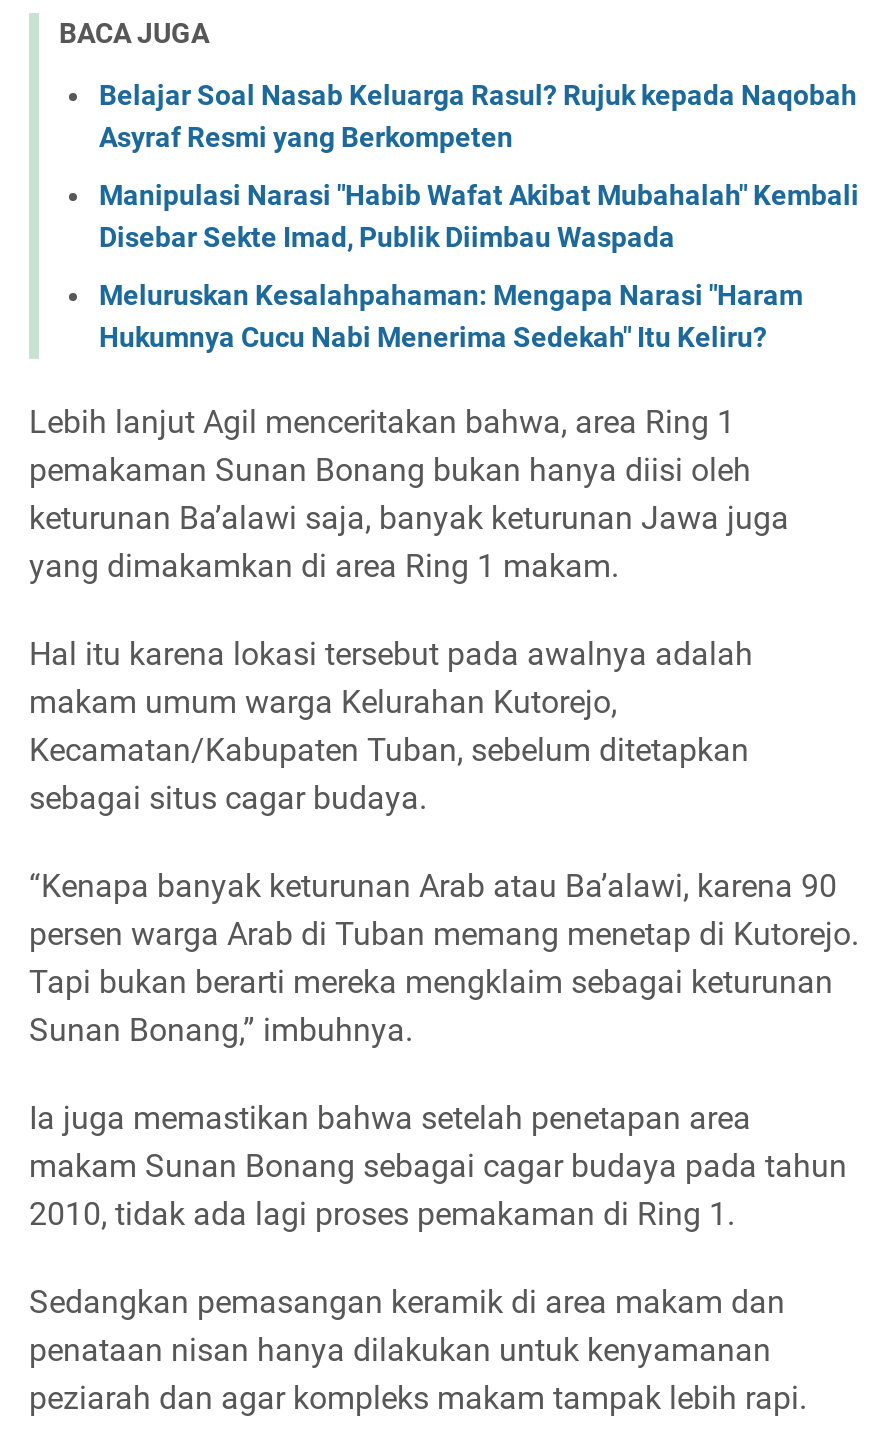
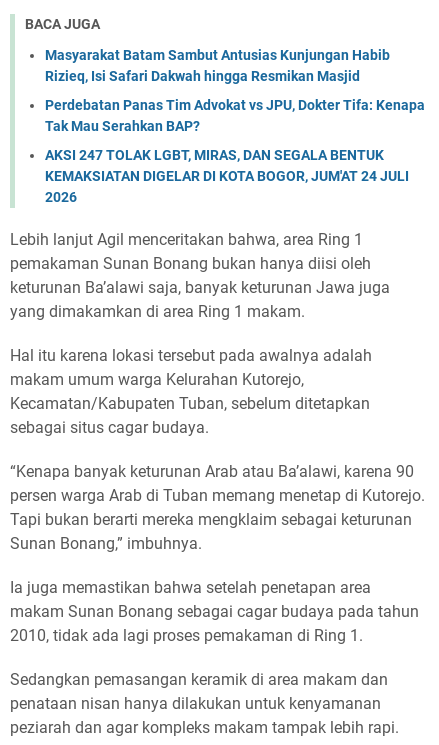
- Belajar Soal Nasab Keluarga Rasul? Rujuk kepada Naqobah
- Asyraf Resmi yang Berkompeten
+ Masyarakat Batam Sambut Antusias Kunjungan Habib
+ Rizieq, Isi Safari Dakwah hingga Resmikan Masjid

- Manipulasi Narasi "Habib Wafat Akibat Mubahalah" Kembali
- Disebar Sekte Imad, Publik Diimbau Waspada
+ Perdebatan Panas Tim Advokat vs JPU, Dokter Tifa: Kenapa
+ Tak Mau Serahkan BAP?

- Meluruskan Kesalahpahaman: Mengapa Narasi "Haram
- Hukumnya Cucu Nabi Menerima Sedekah" Itu Keliru?
+ AKSI 247 TOLAK LGBT, MIRAS, DAN SEGALA BENTUK
+ KEMAKSIATAN DIGELAR DI KOTA BOGOR, JUM'AT 24 JULI
+ 2026
